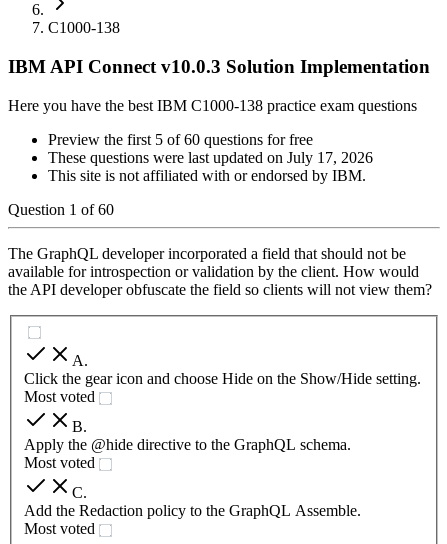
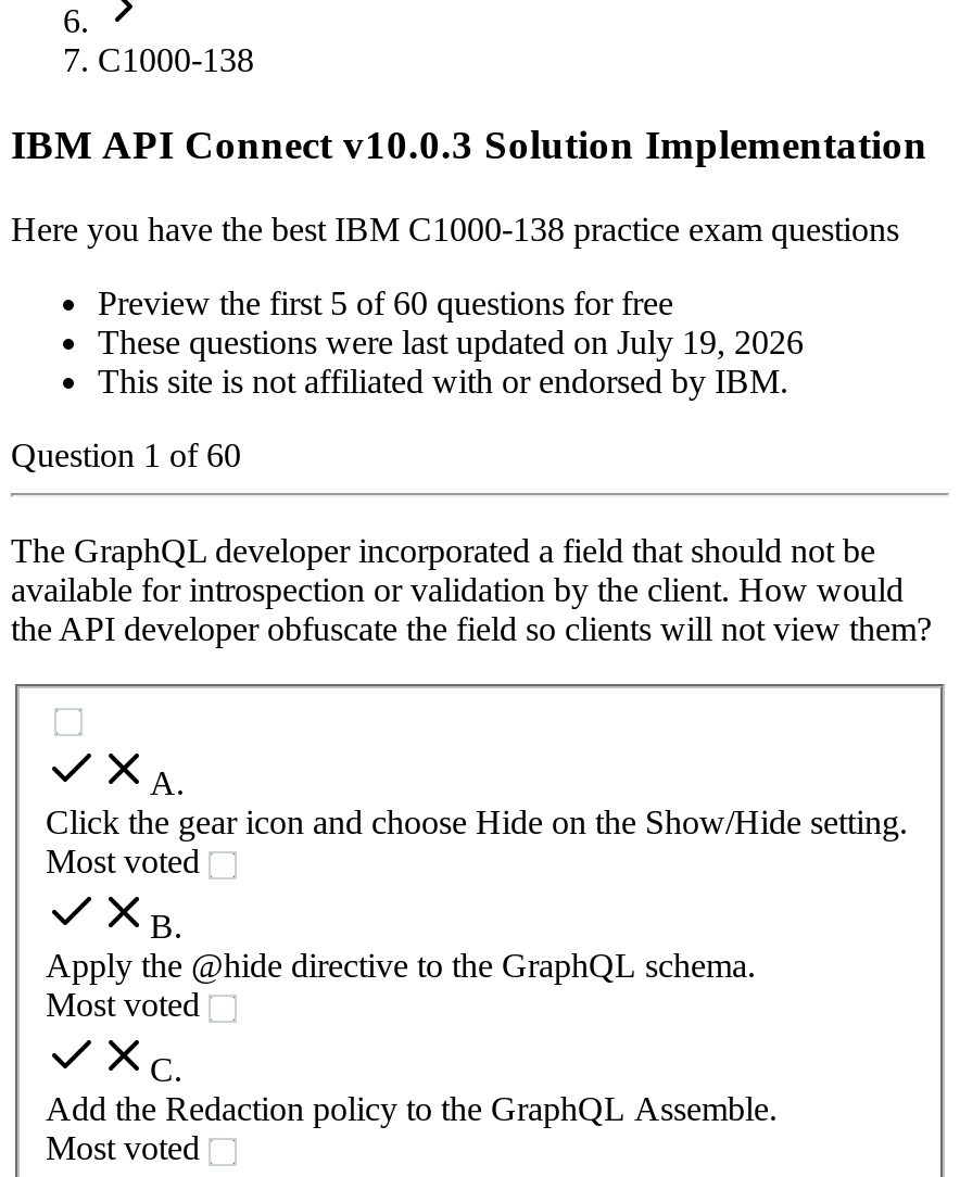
- These questions were last updated on July 17, 2026
+ These questions were last updated on July 19, 2026
